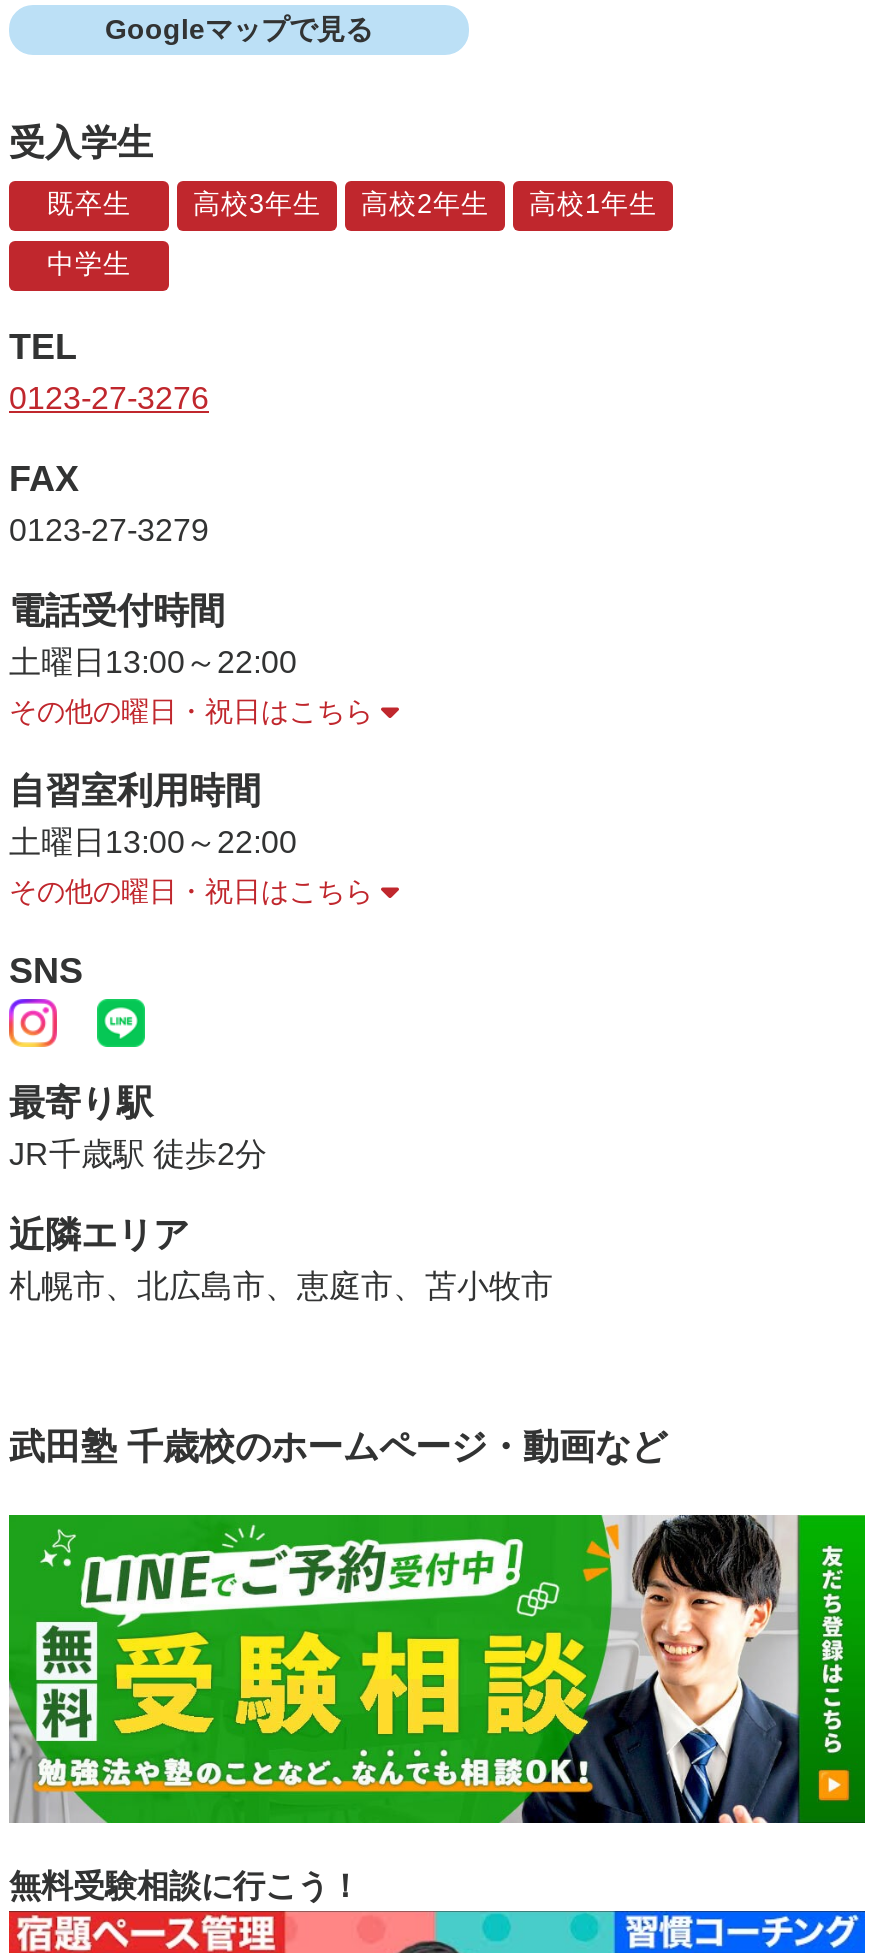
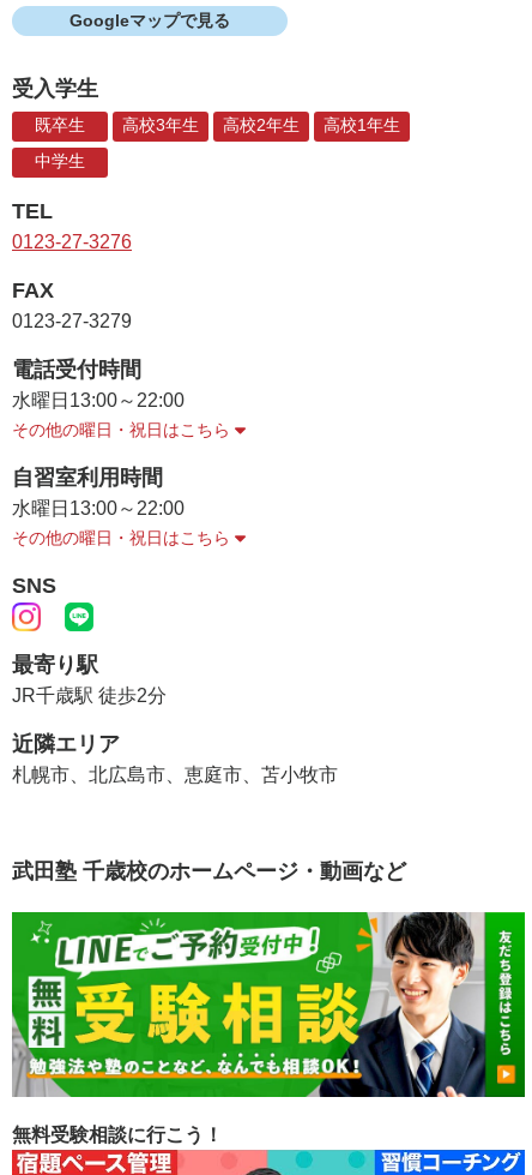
- 土曜日13:00～22:00
+ 水曜日13:00～22:00

- 土曜日13:00～22:00
+ 水曜日13:00～22:00
